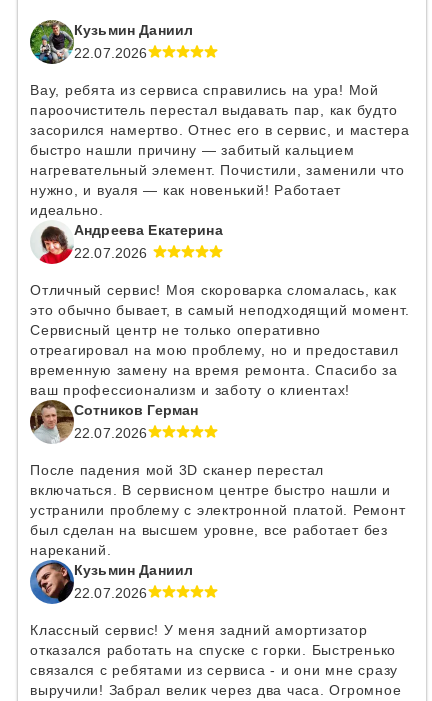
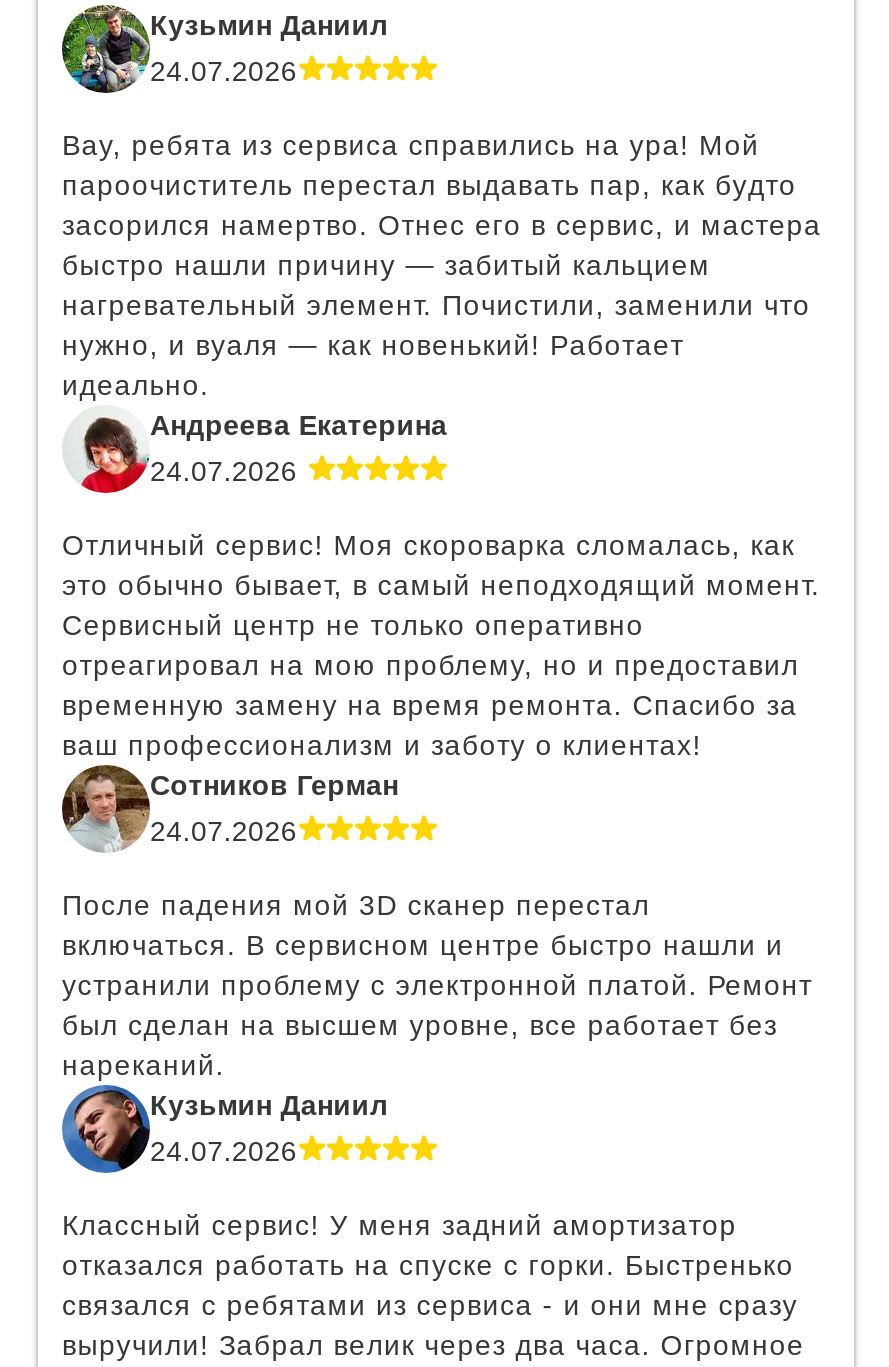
- 22.07.2026
+ 24.07.2026

- 22.07.2026
+ 24.07.2026

- 22.07.2026
+ 24.07.2026

- 22.07.2026
+ 24.07.2026
